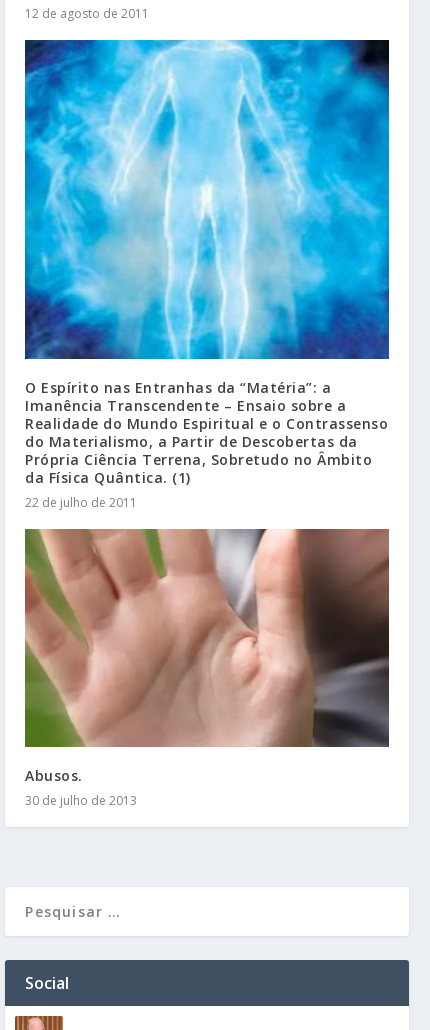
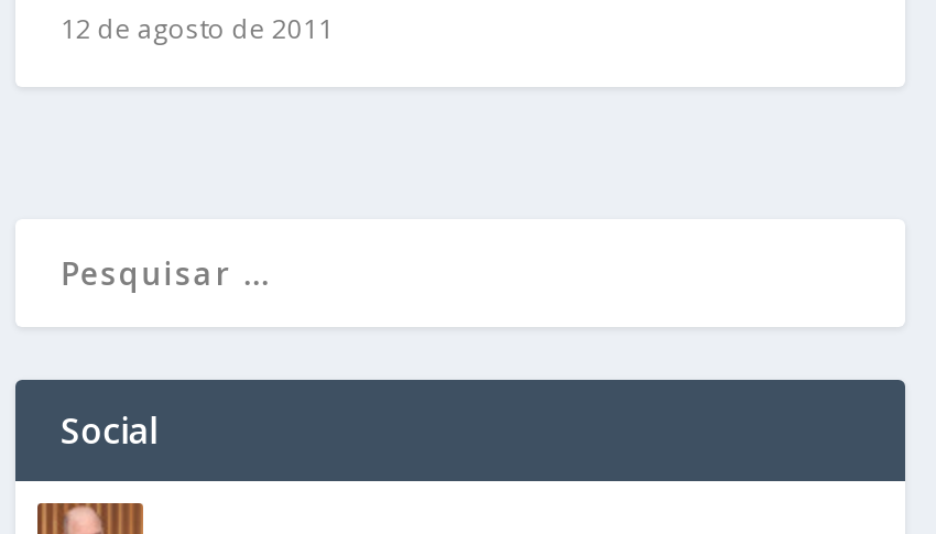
- [image]
- O Espírito nas Entranhas da “Matéria”: a
- Imanência Transcendente – Ensaio sobre a
- Realidade do Mundo Espiritual e o Contrassenso
- do Materialismo, a Partir de Descobertas da
- Própria Ciência Terrena, Sobretudo no Âmbito
- da Física Quântica. (1)
- 22 de julho de 2011

- [image]
- Abusos.
- 30 de julho de 2013
